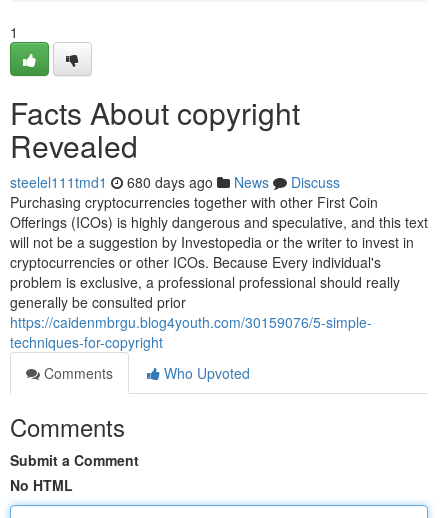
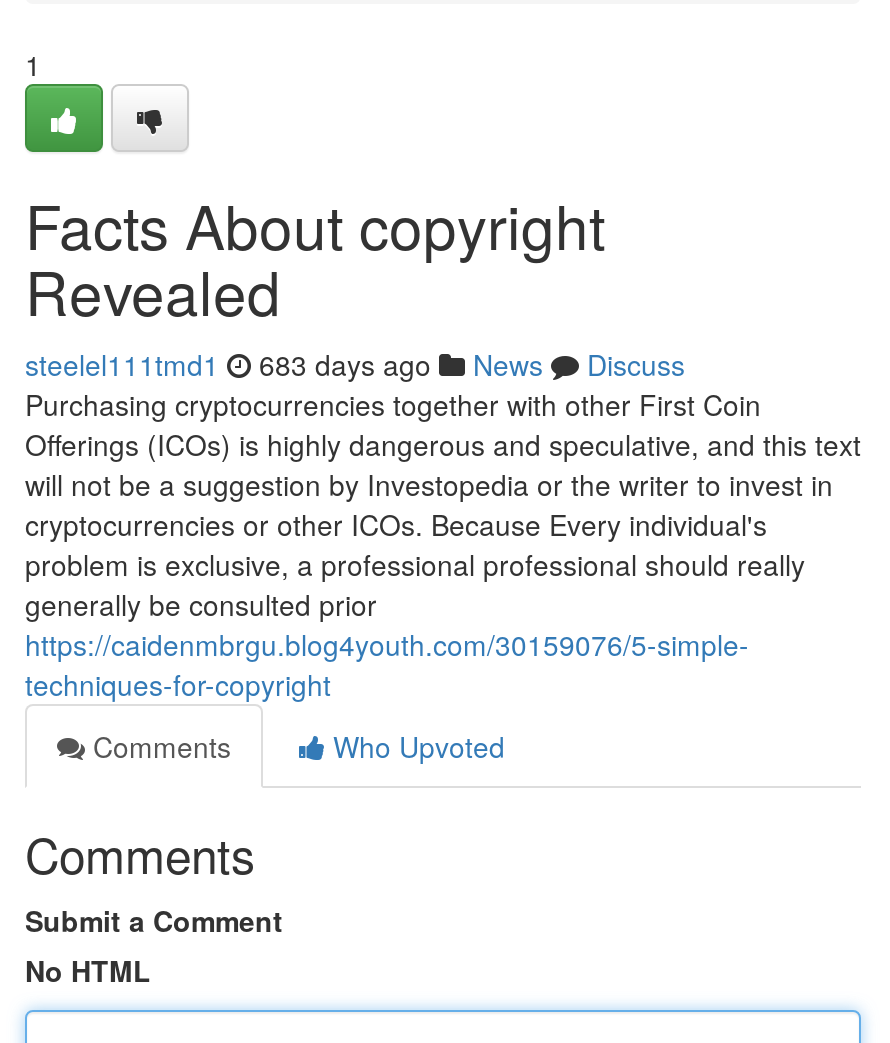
- steelel111tmd1 680 days ago News Discuss
+ steelel111tmd1 683 days ago News Discuss
